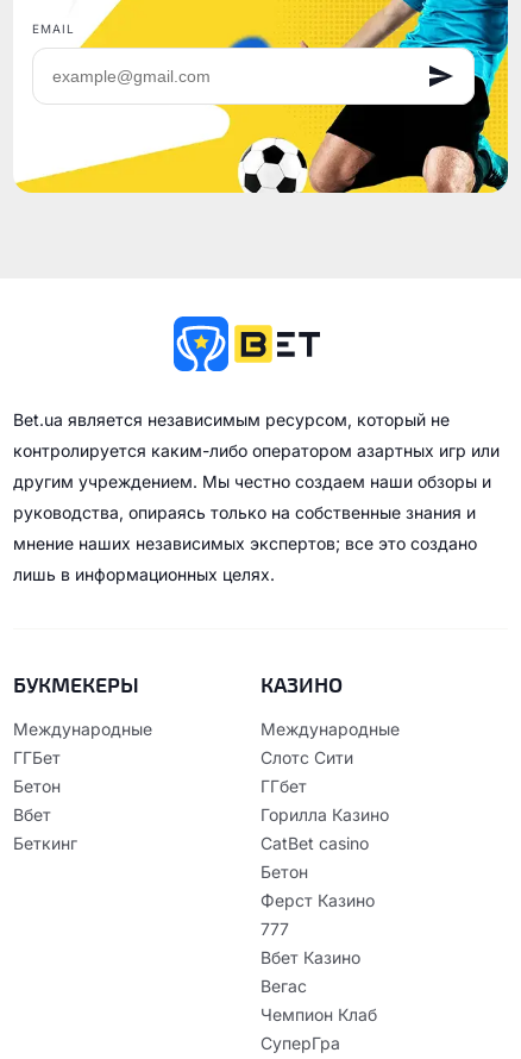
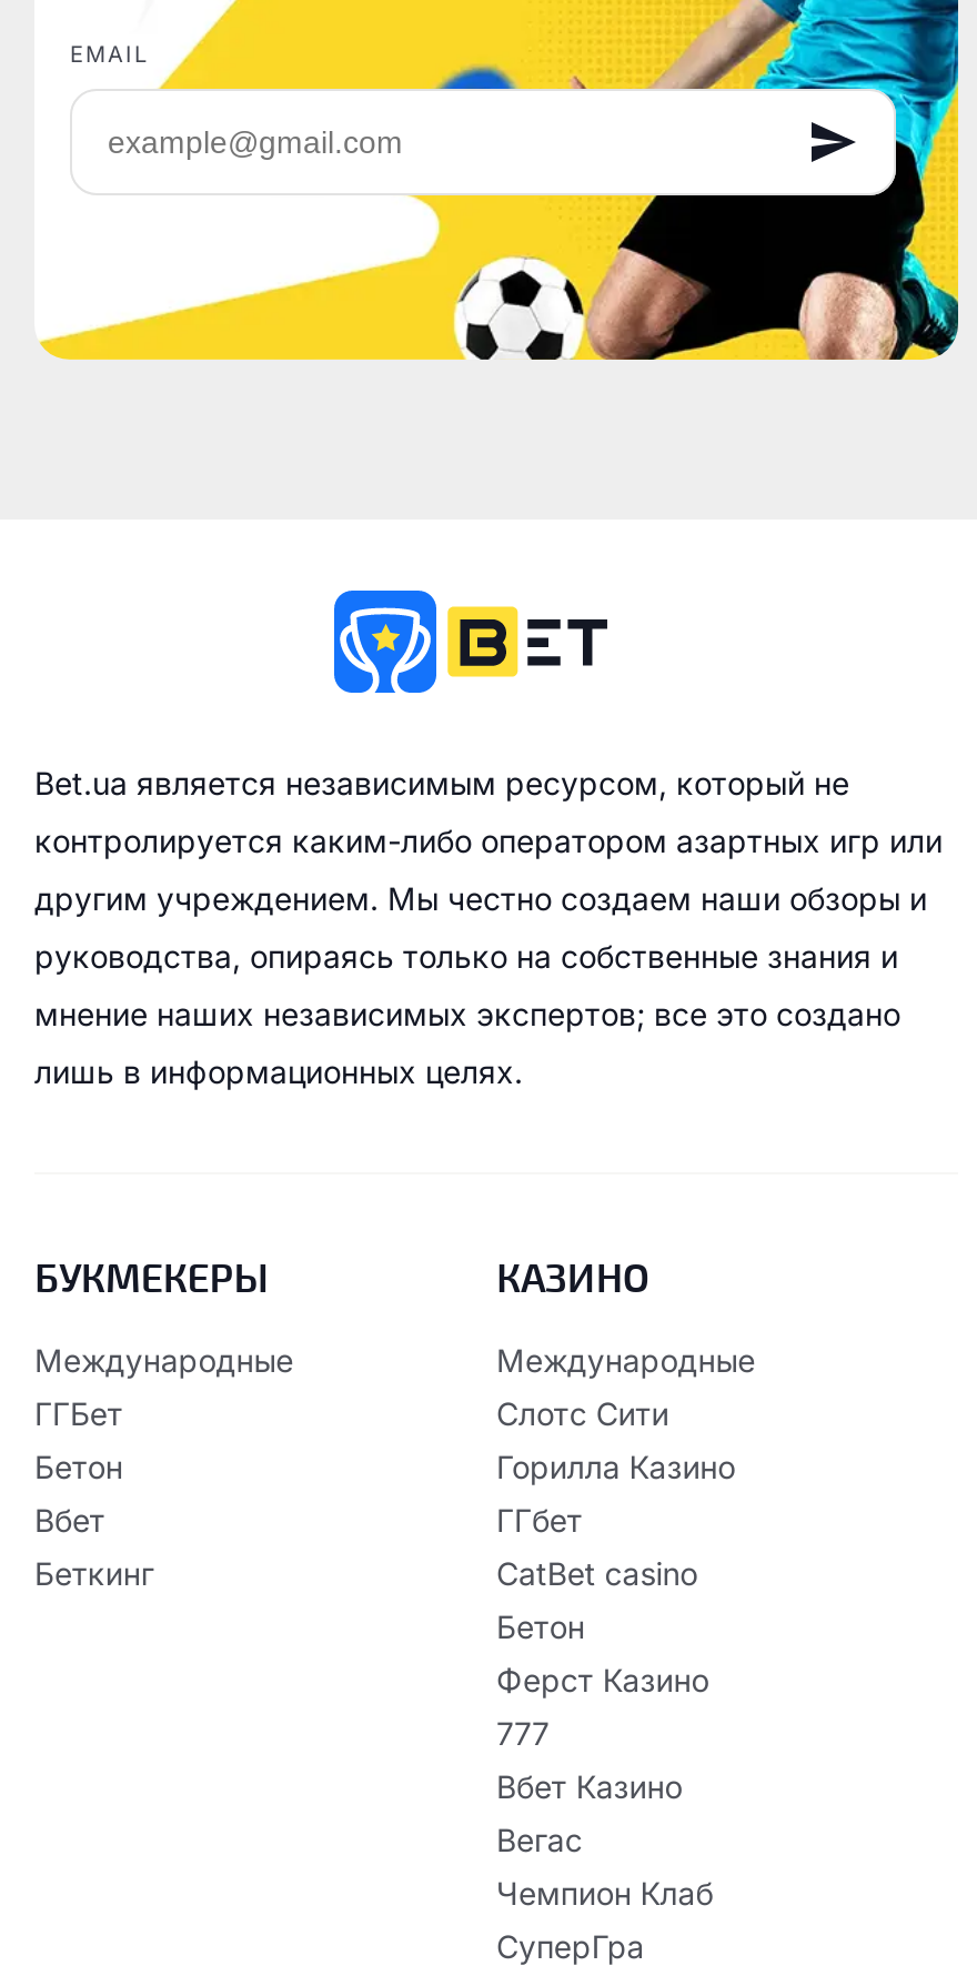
moved down: ГГбет

moved up: Горилла Казино
